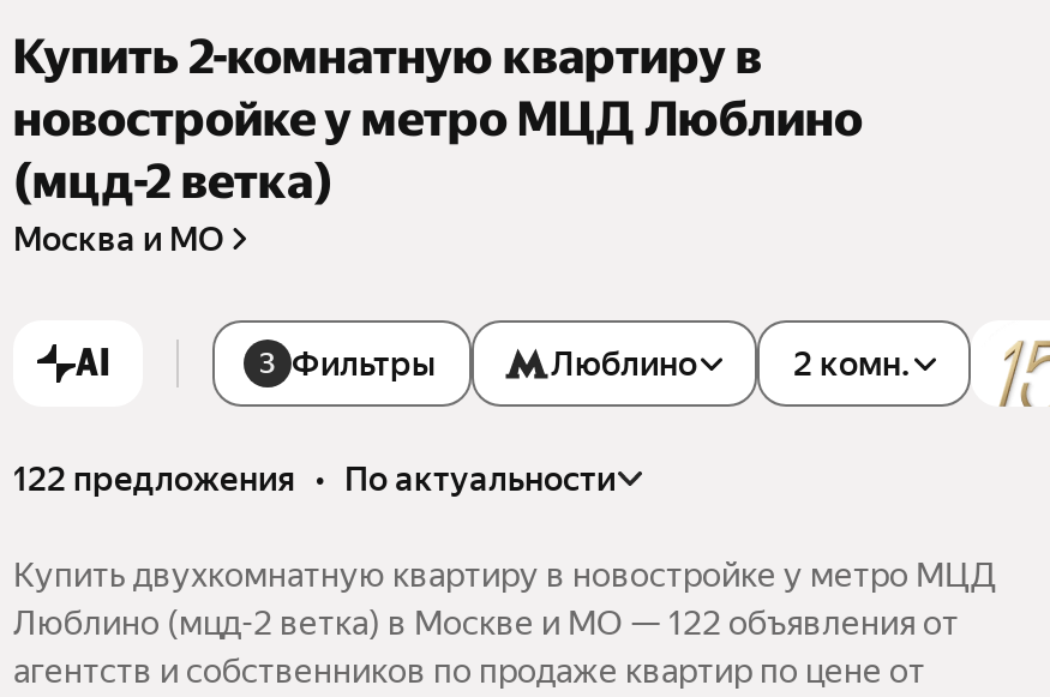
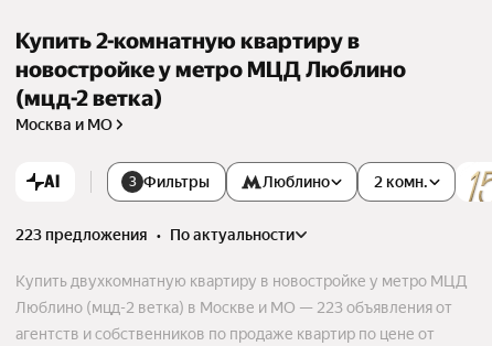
- 122 предложения • по актуальности
+ 223 предложения • по актуальности

- Люблино (мцд-2 ветка) в Москве и МО — 122 объявления от
+ Люблино (мцд-2 ветка) в Москве и МО — 223 объявления от
